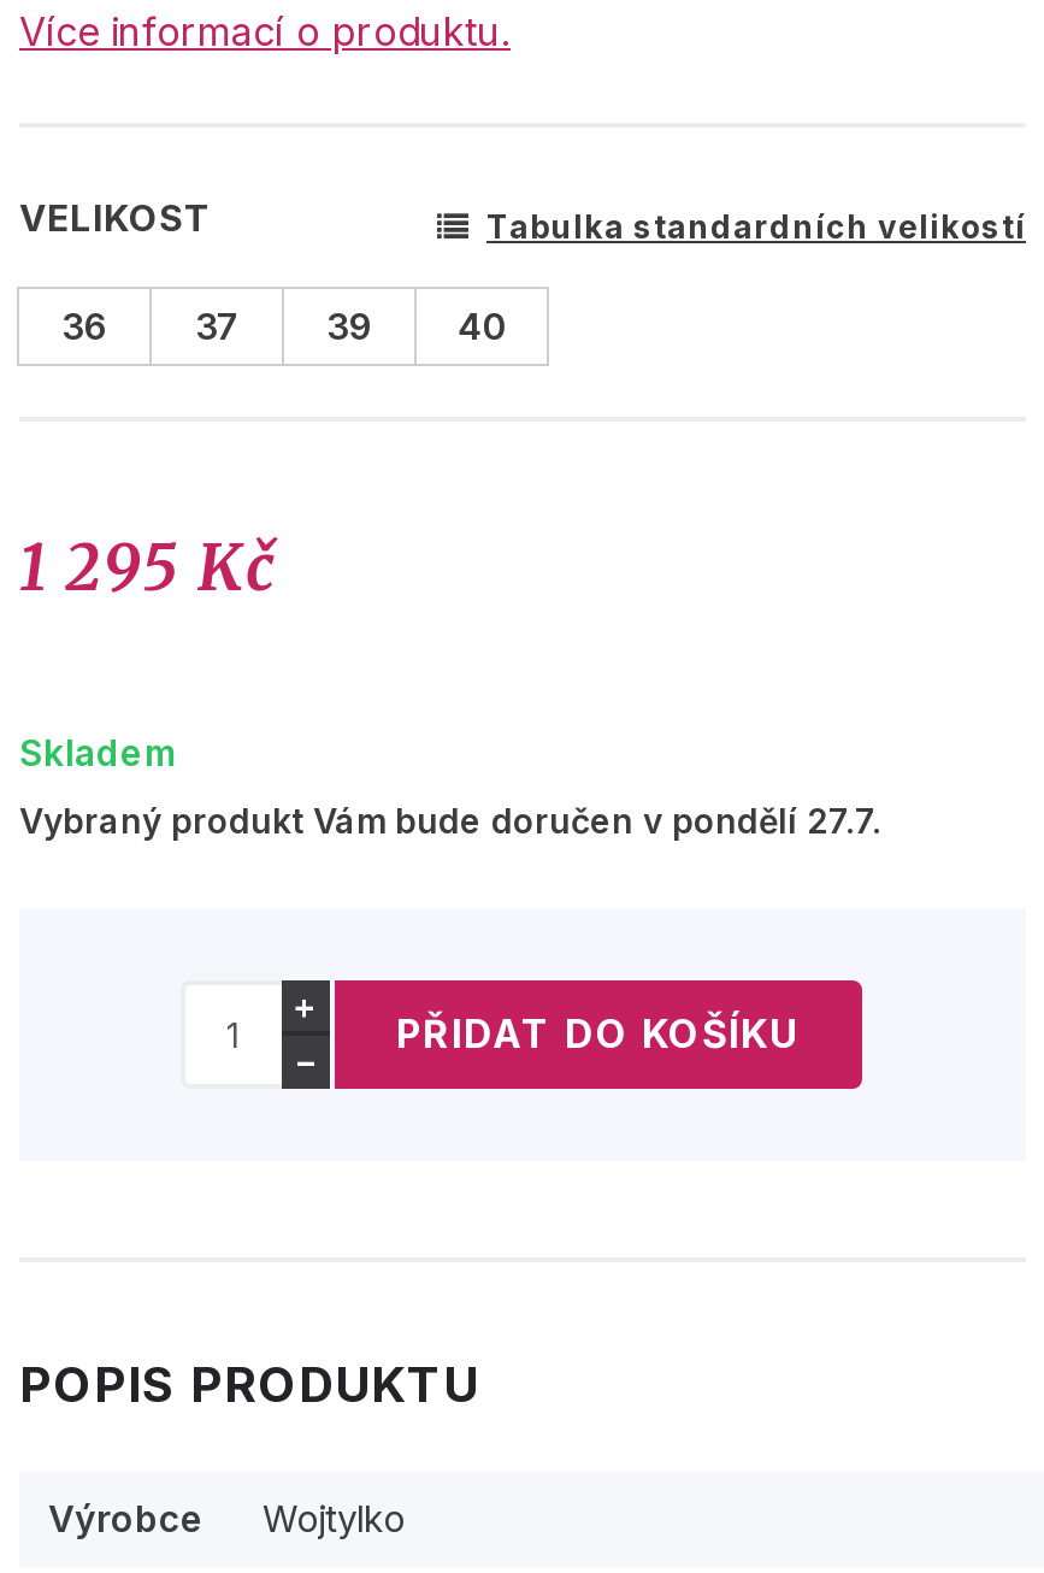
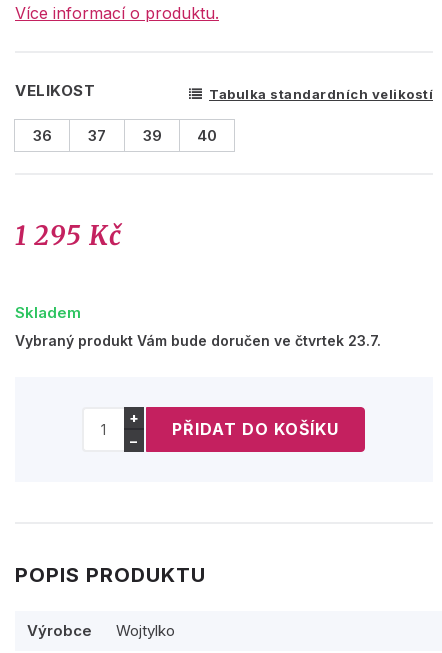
- Vybraný produkt Vám bude doručen v pondělí 27.7.
+ Vybraný produkt Vám bude doručen ve čtvrtek 23.7.
